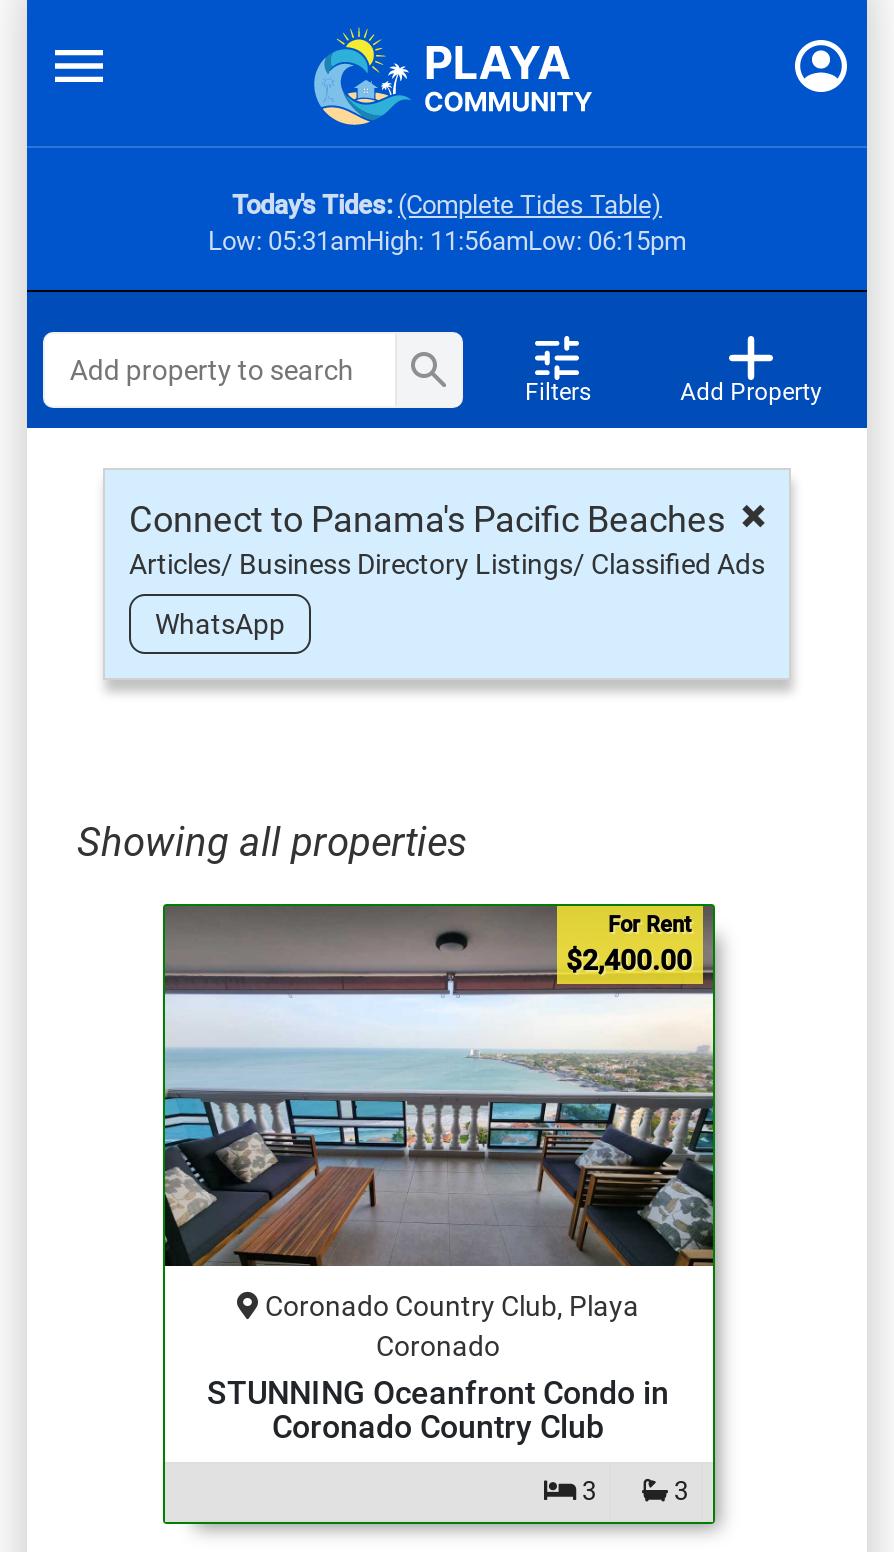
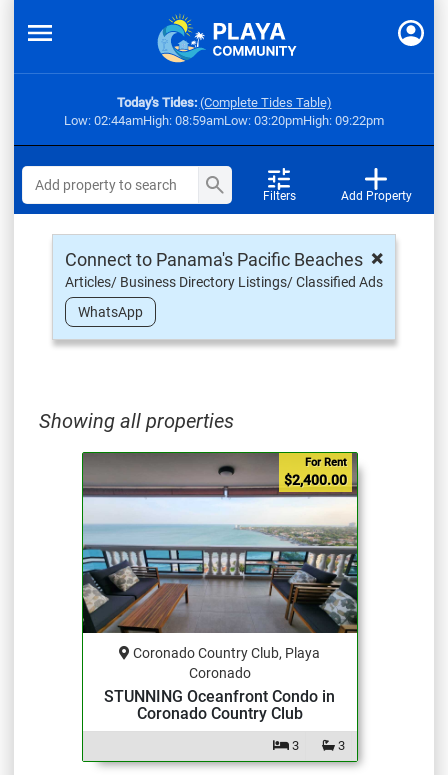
- Low: 05:31amHigh: 11:56amLow: 06:15pm
+ Low: 02:44amHigh: 08:59am Low: 03:20pmHigh: 09:22pm
